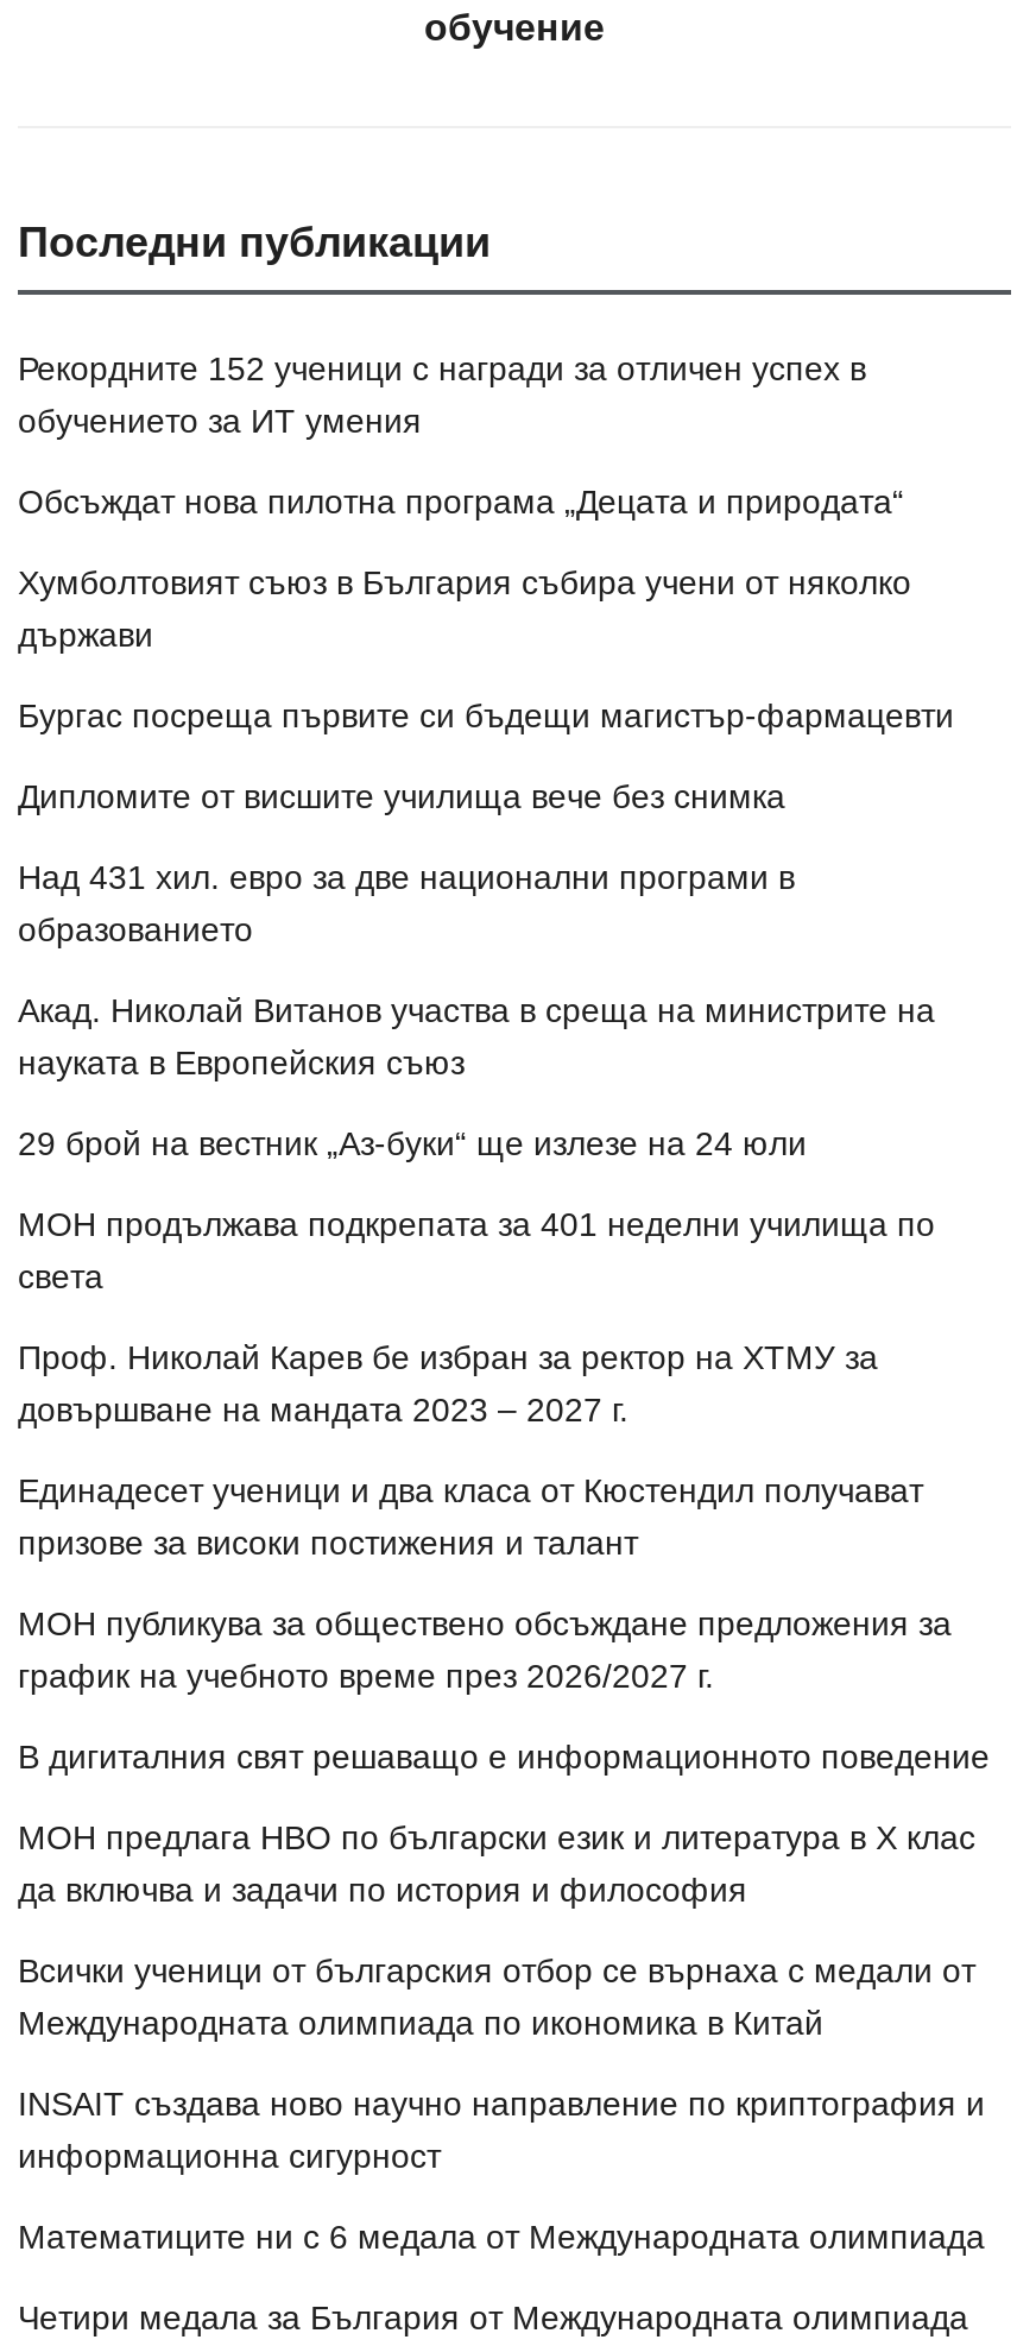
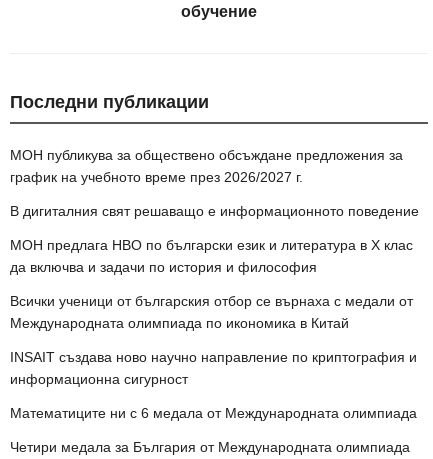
- Рекордните 152 ученици с награди за отличен успех в
- обучението за ИТ умения
- Обсъждат нова пилотна програма „Децата и природата“
- Хумболтовият съюз в България събира учени от няколко
- държави
- Бургас посреща първите си бъдещи магистър-фармацевти
- Дипломите от висшите училища вече без снимка
- Над 431 хил. евро за две национални програми в
- образованието
- Акад. Николай Витанов участва в среща на министрите на
- науката в Европейския съюз
- 29 брой на вестник „Аз-буки“ ще излезе на 24 юли
- МОН продължава подкрепата за 401 неделни училища по
- света
- Проф. Николай Карев бе избран за ректор на ХТМУ за
- довършване на мандата 2023 – 2027 г.
- Единадесет ученици и два класа от Кюстендил получават
- призове за високи постижения и талант
